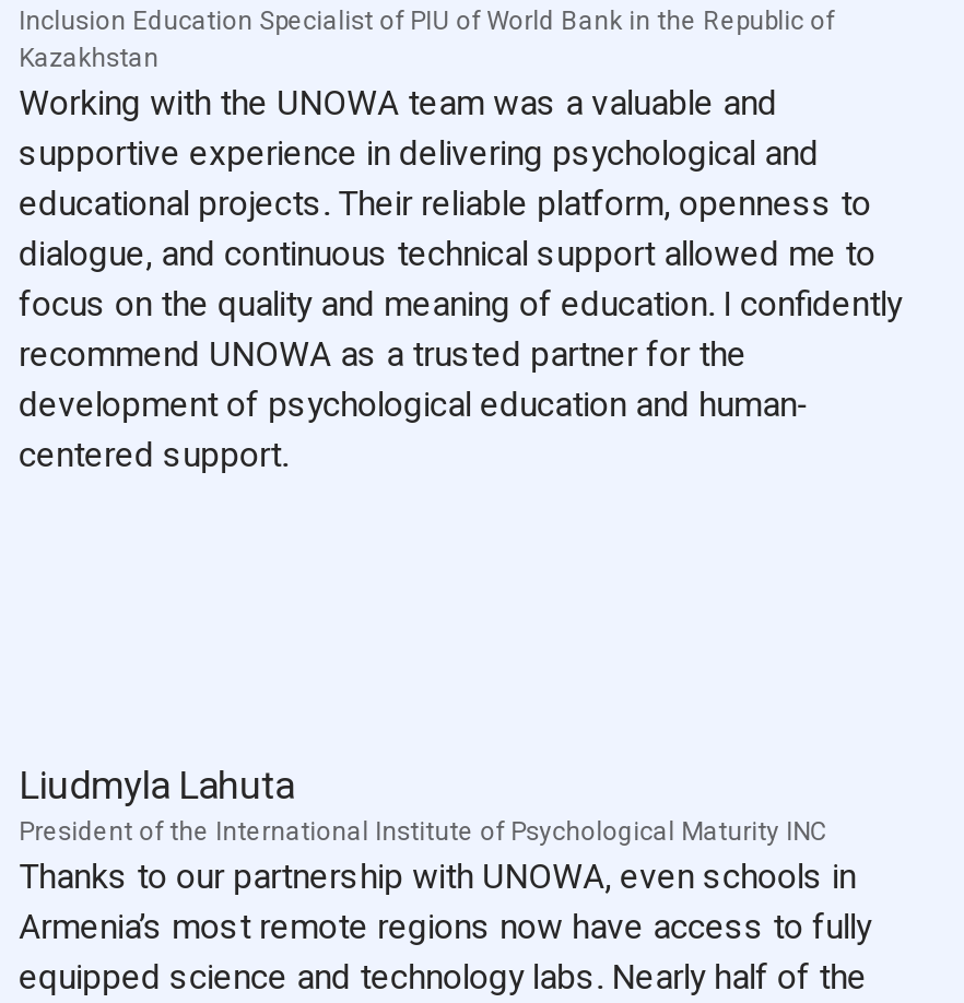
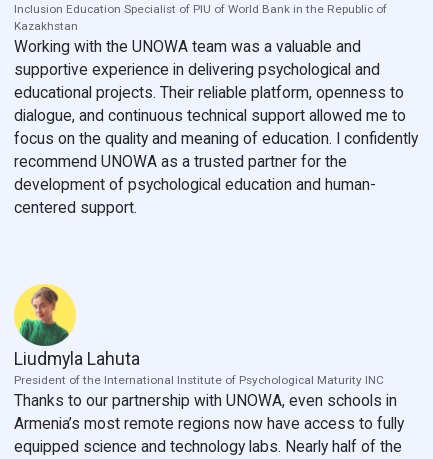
+ [image]
